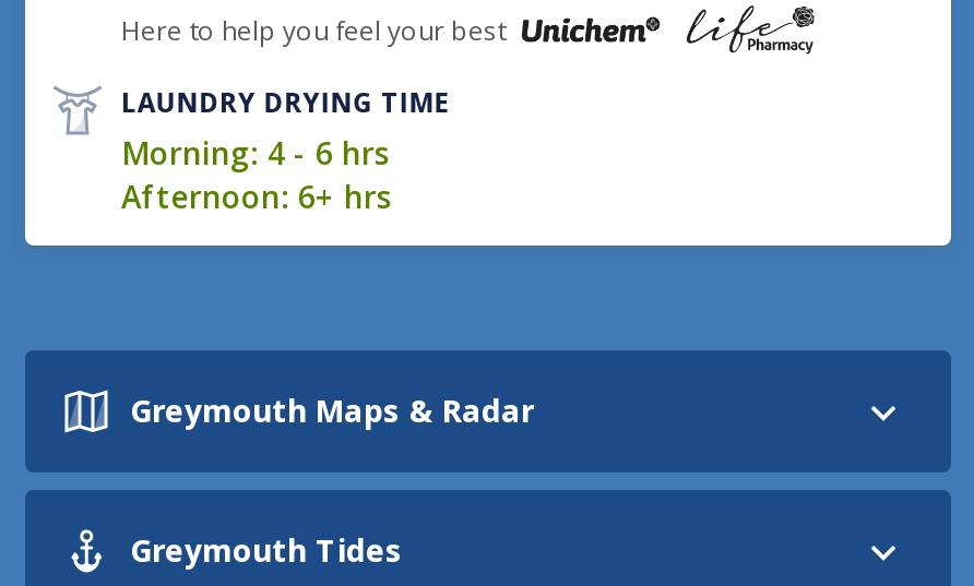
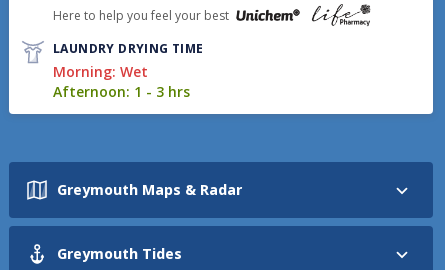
- Morning: 4 - 6 hrs
- Afternoon: 6+ hrs
+ Morning: Wet
+ Afternoon: 1 - 3 hrs
